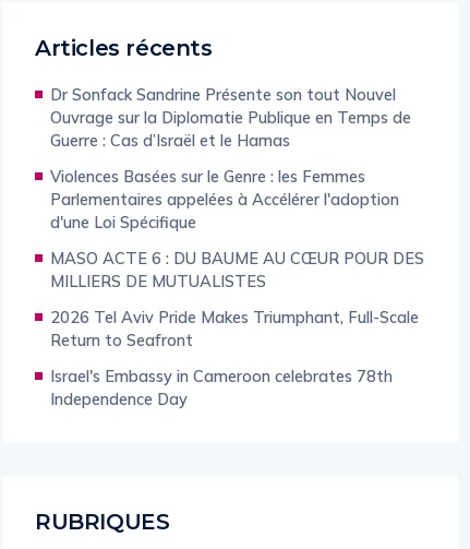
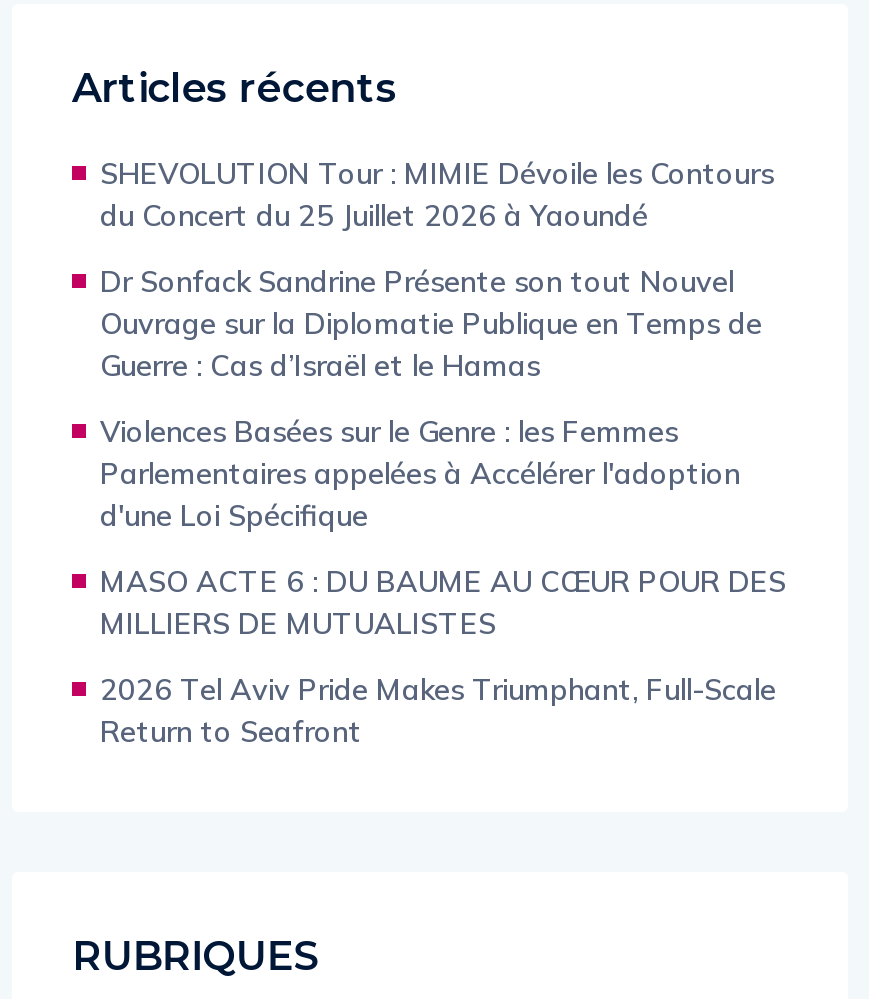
+ SHEVOLUTION Tour : MIMIE Dévoile les Contours
+ du Concert du 25 Juillet 2026 à Yaoundé

moved down: Dr Sonfack Sandrine Présente son tout Nouvel | Ouvrage sur la Diplomatie Publique en Temps de | Guerre : Cas d’Israël et le Hamas | ... | 2026 Tel Aviv Pride Makes Triumphant, Full-Scale | Return to Seafront

- Israel's Embassy in Cameroon celebrates 78th
- Independence Day
